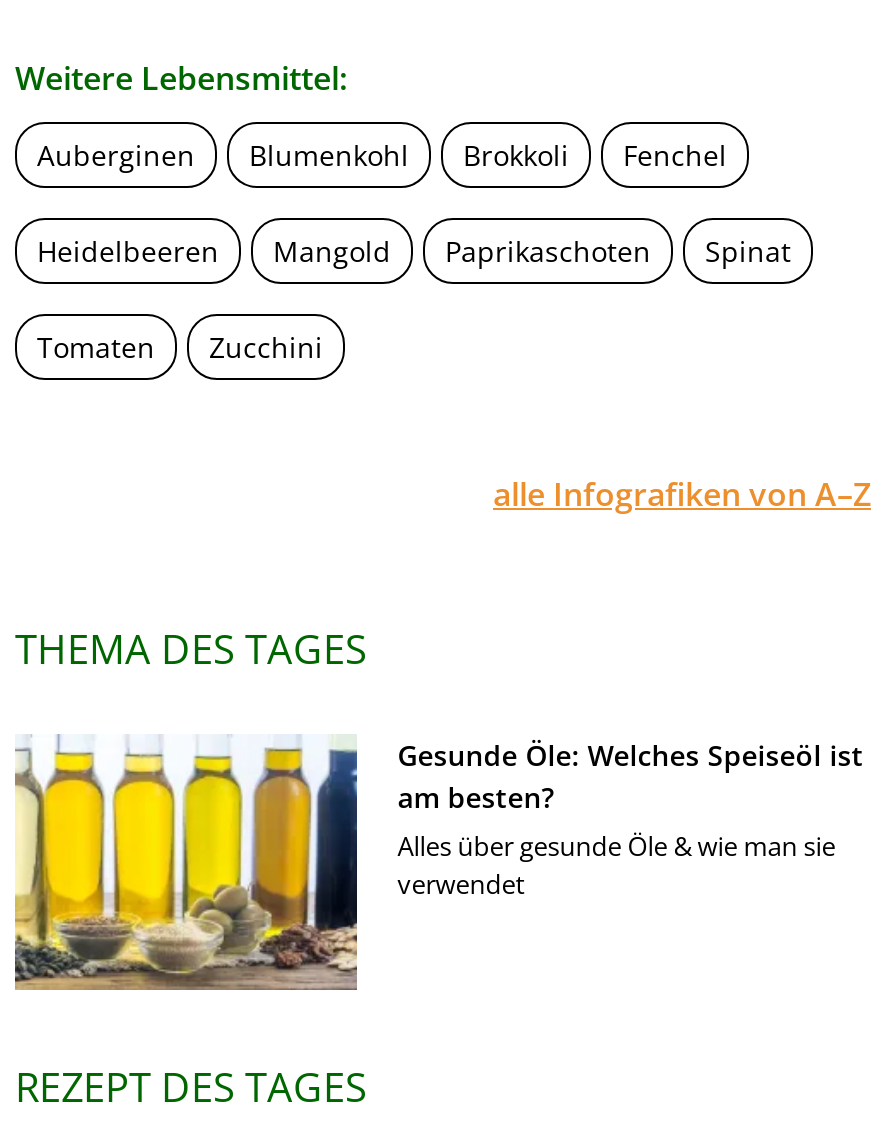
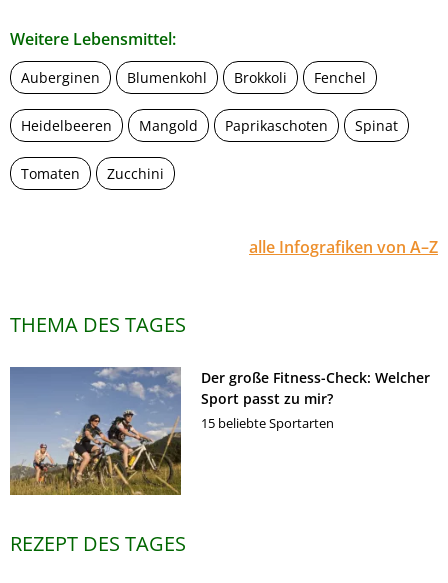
- [image]
- Gesunde Öle: Welches Speiseöl ist
- am besten?
- Alles über gesunde Öle & wie man sie
- verwendet
+ [image]
+ Der große Fitness-Check: Welcher
+ Sport passt zu mir?
+ 15 beliebte Sportarten
